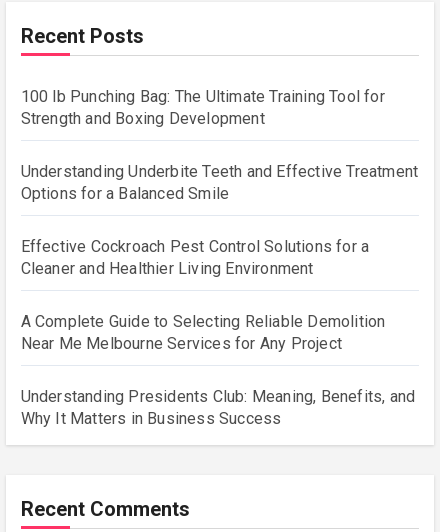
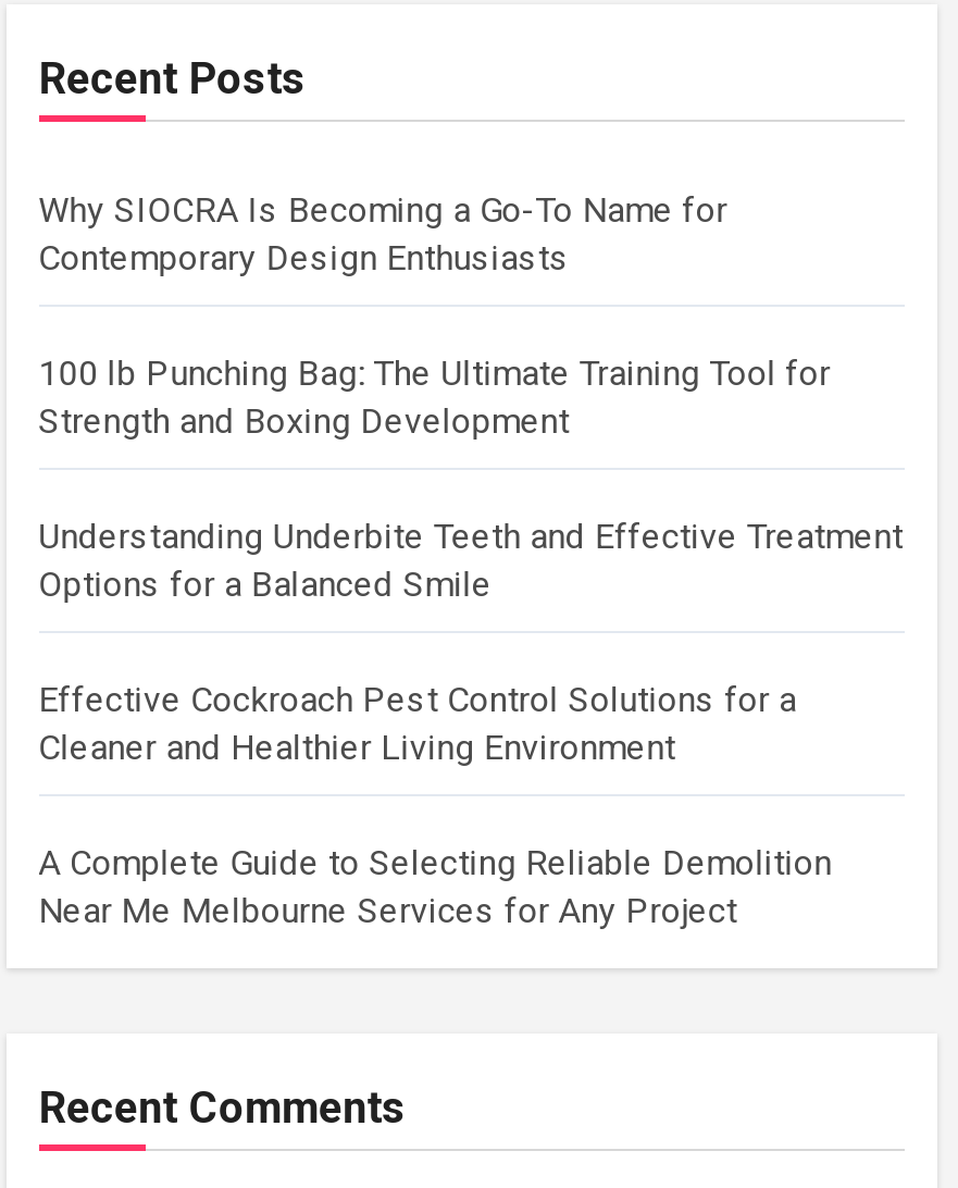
+ Why SIOCRA Is Becoming a Go-To Name for
+ Contemporary Design Enthusiasts

moved down: 100 lb Punching Bag: The Ultimate Training Tool for | Strength and Boxing Development | Understanding Underbite Teeth and Effective Treatment | Options for a Balanced Smile | Effective Cockroach Pest Control Solutions for a | Cleaner and Healthier Living Environment | A Complete Guide to Selecting Reliable Demolition | Near Me Melbourne Services for Any Project

- Understanding Presidents Club: Meaning, Benefits, and
- Why It Matters in Business Success
